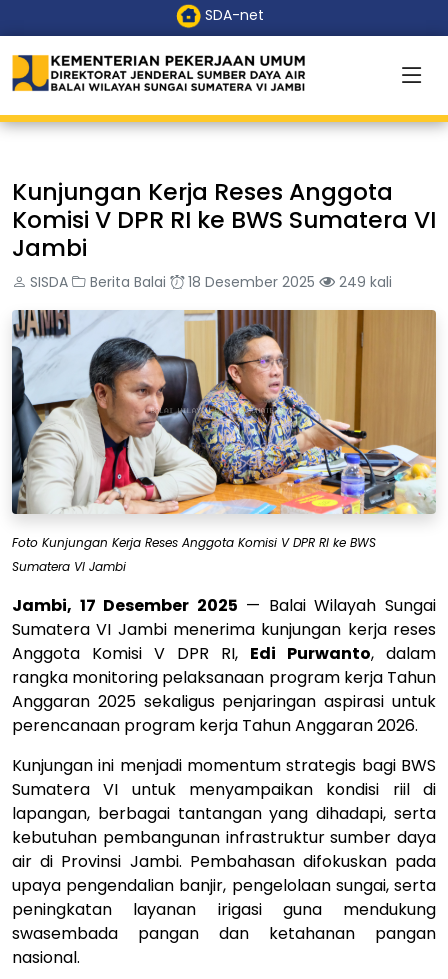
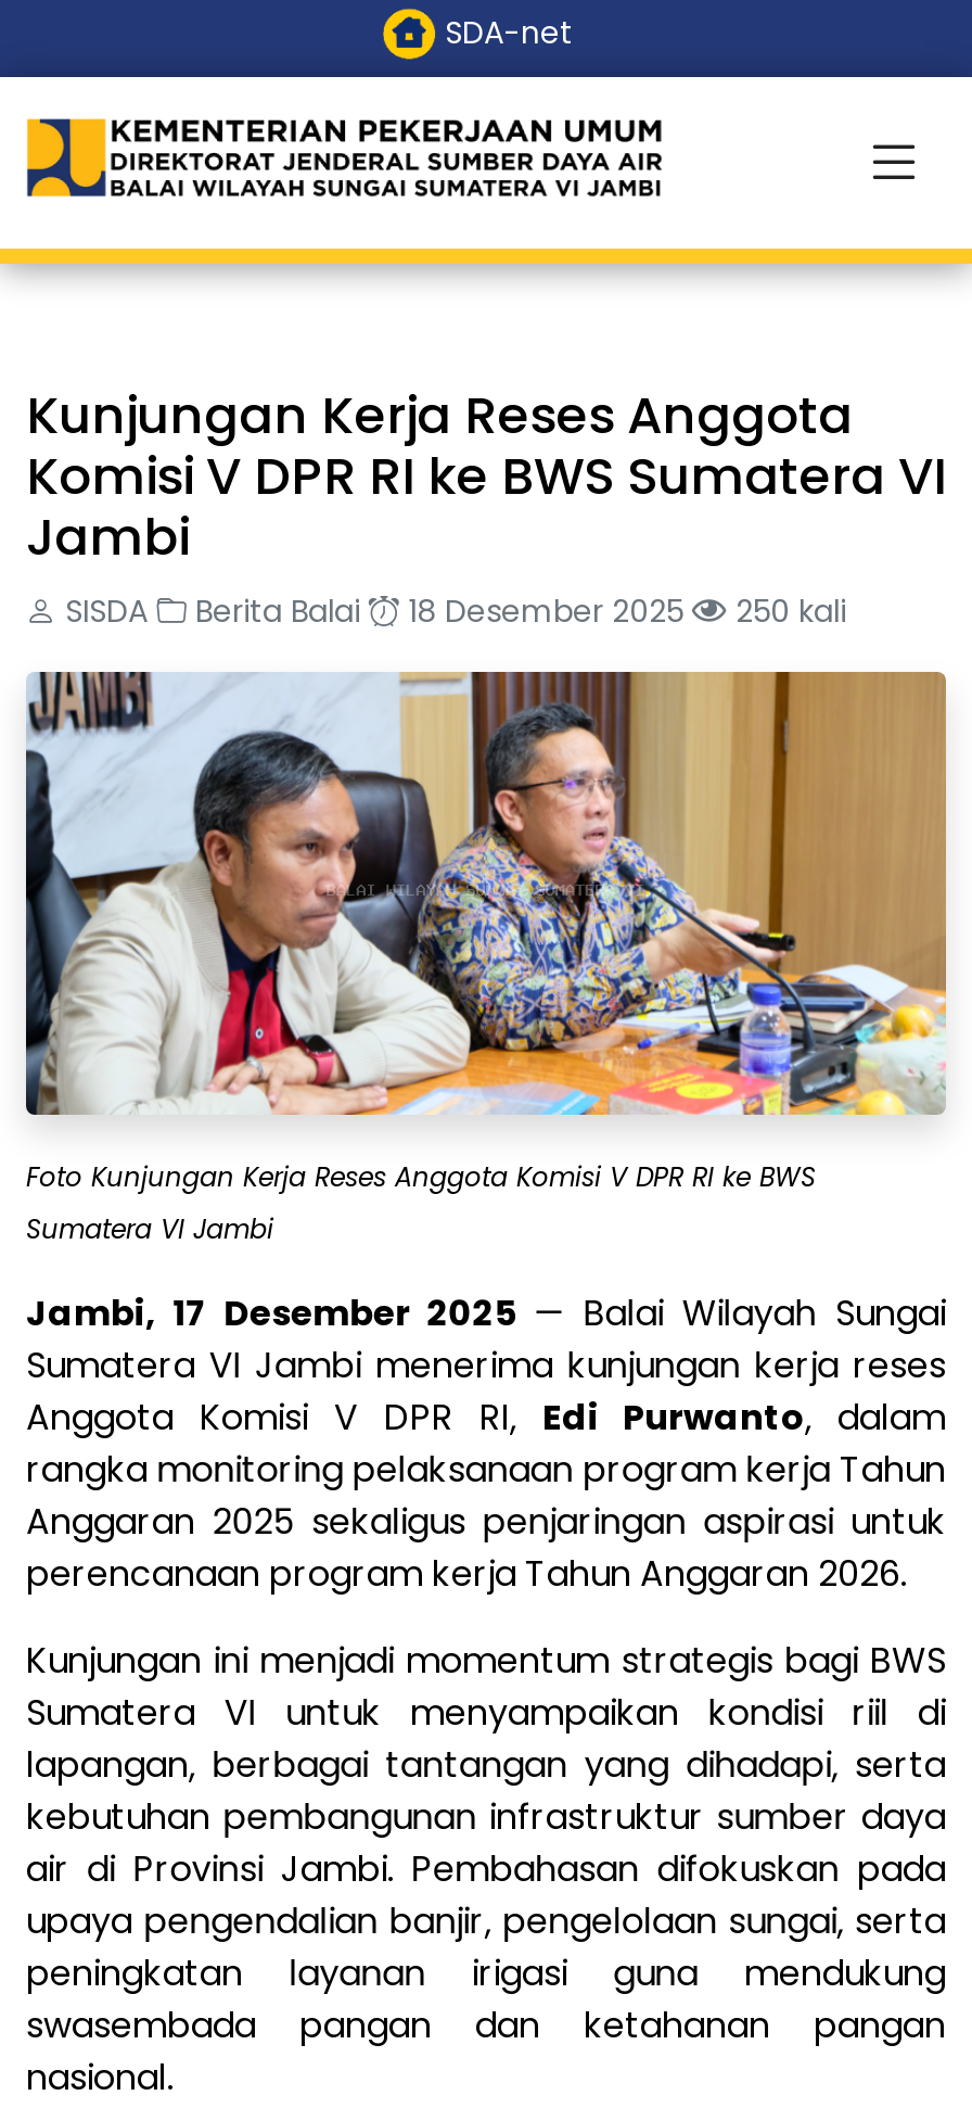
- SISDA Berita Balai 18 Desember 2025 249 kali
+ SISDA Berita Balai 18 Desember 2025 250 kali
